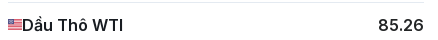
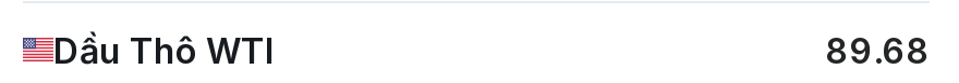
- 85.26
+ 89.68
